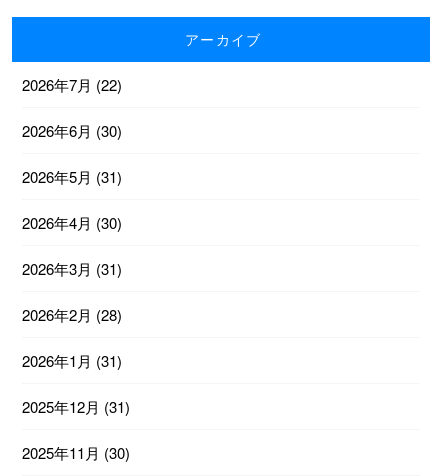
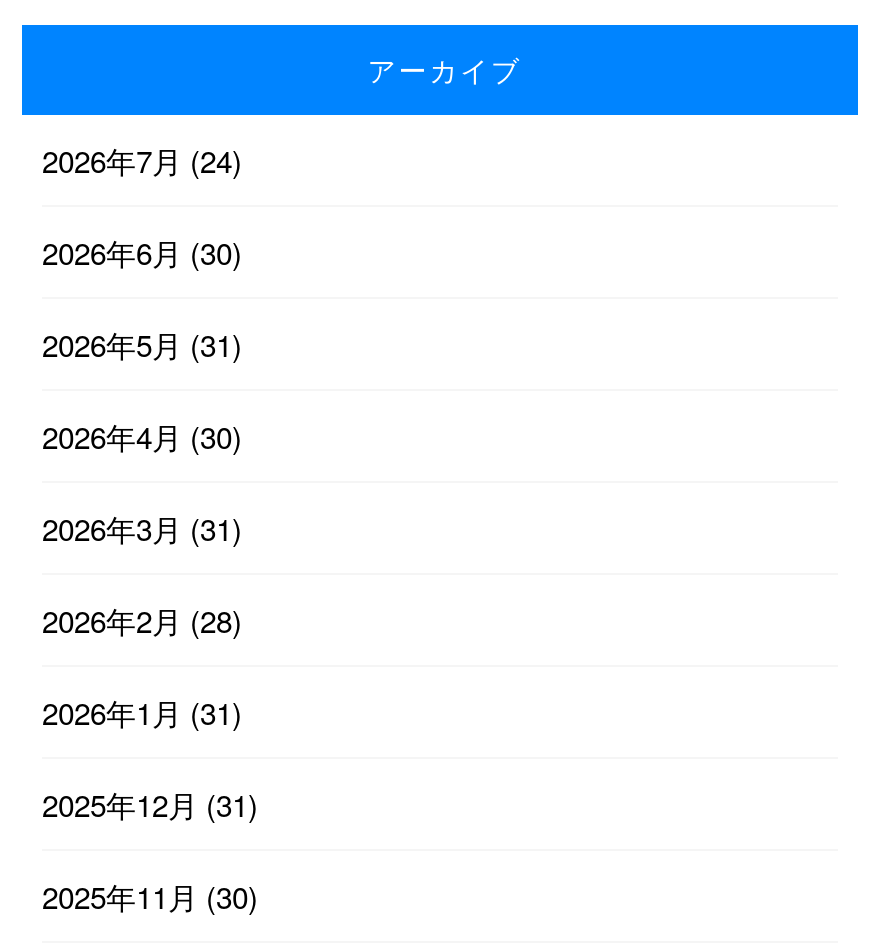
- 2026年7月(22)
+ 2026年7月(24)
